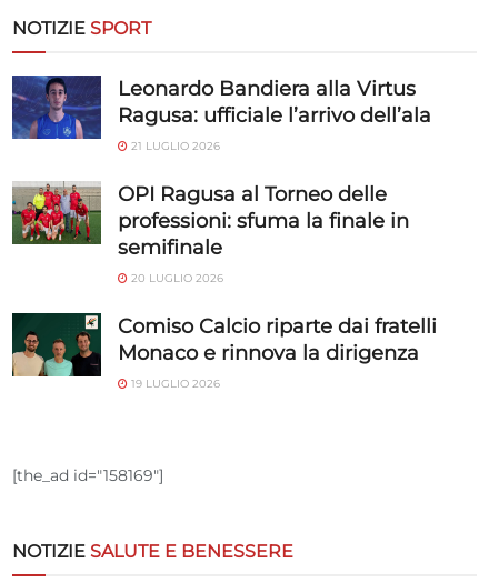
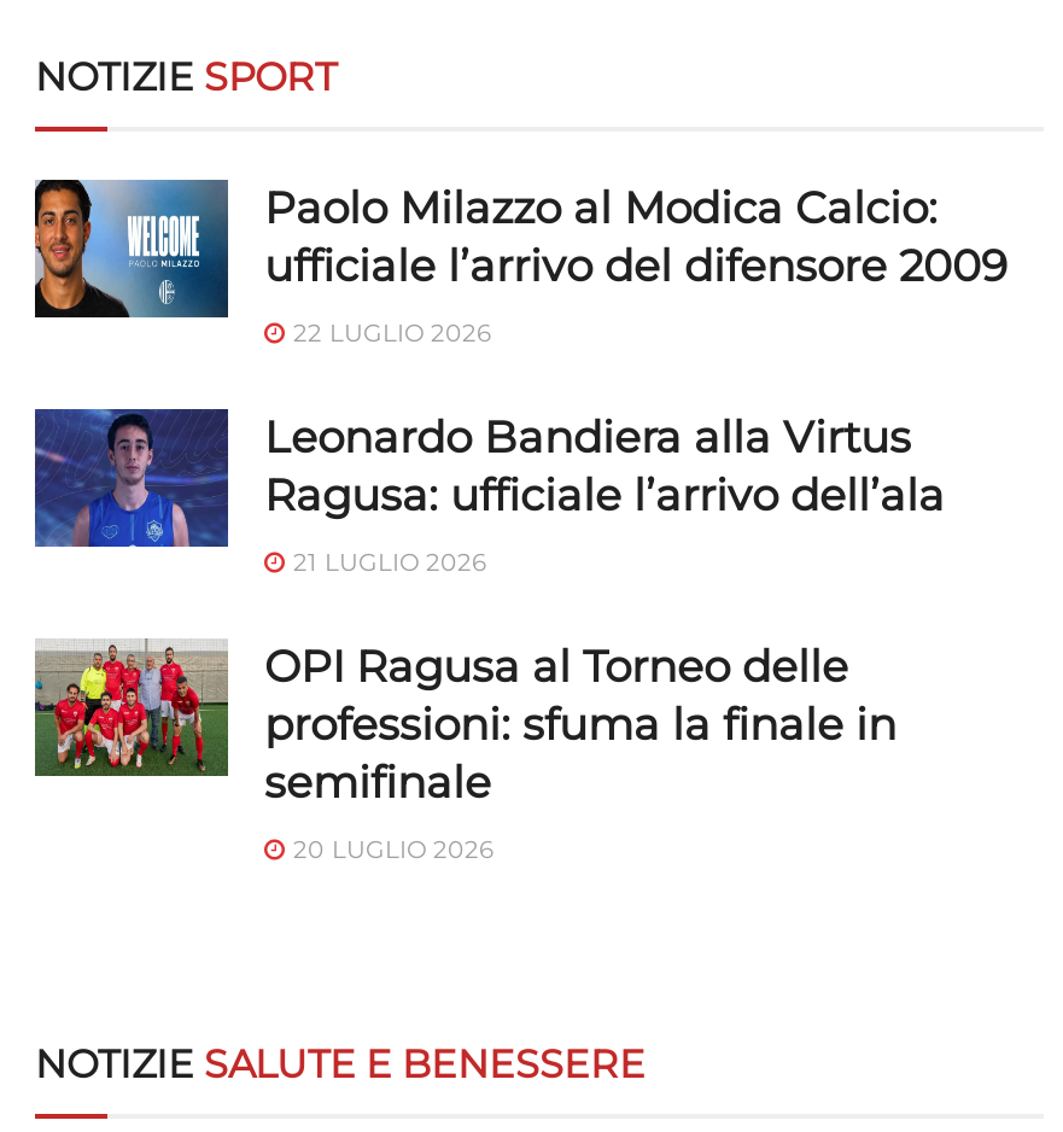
+ [image]
+ Paolo Milazzo al Modica Calcio:
+ ufficiale l’arrivo del difensore 2009
+ 22 LUGLIO 2026

moved down: [image] | Leonardo Bandiera alla Virtus | Ragusa: ufficiale l’arrivo dell’ala | 21 LUGLIO 2026 | OPI Ragusa al Torneo delle | professioni: sfuma la finale in | semifinale | 20 LUGLIO 2026

- [image]
- Comiso Calcio riparte dai fratelli
- Monaco e rinnova la dirigenza
- 19 LUGLIO 2026

- [the_ad id="158169"]
